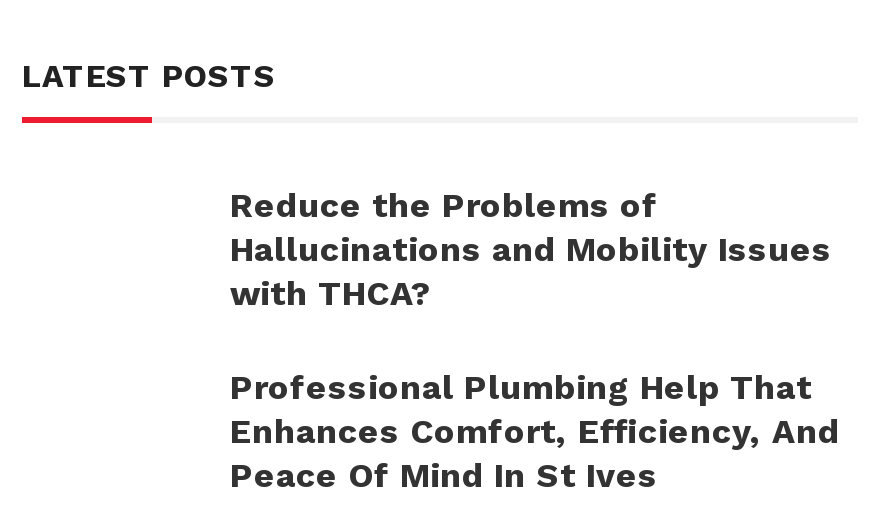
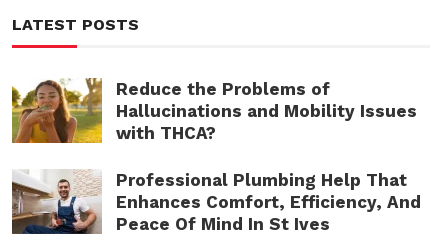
+ [image]

+ [image]
